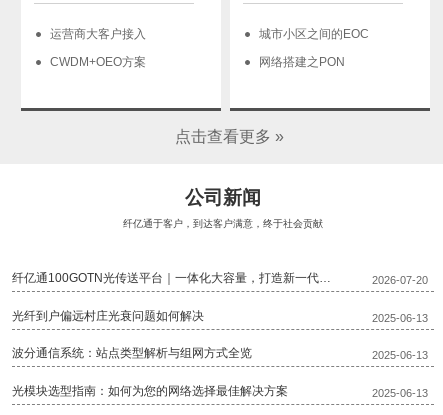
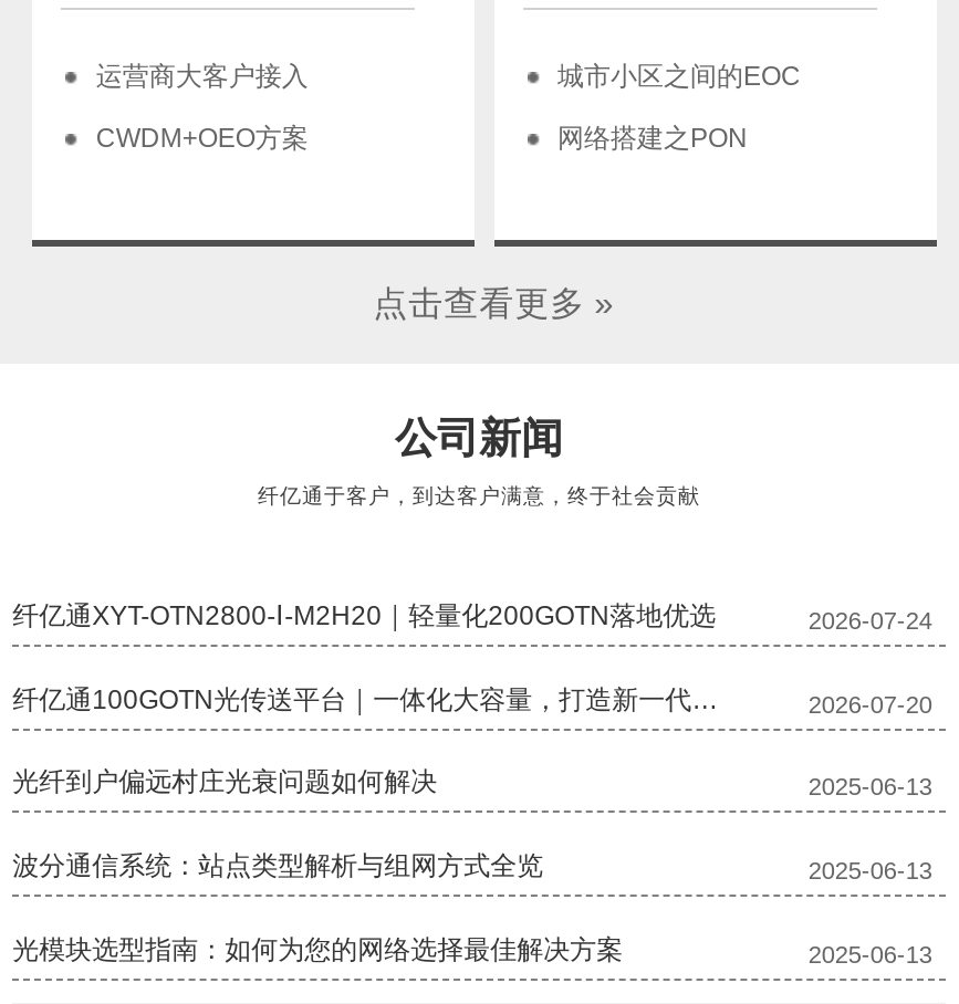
+ 纤亿通XYT-OTN2800-Ⅰ-M2H20｜轻量化200GOTN落地优选
+ 2026-07-24
